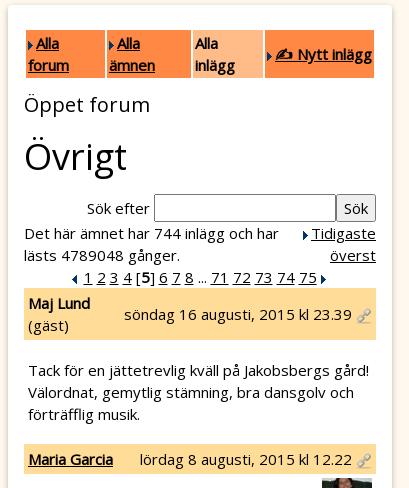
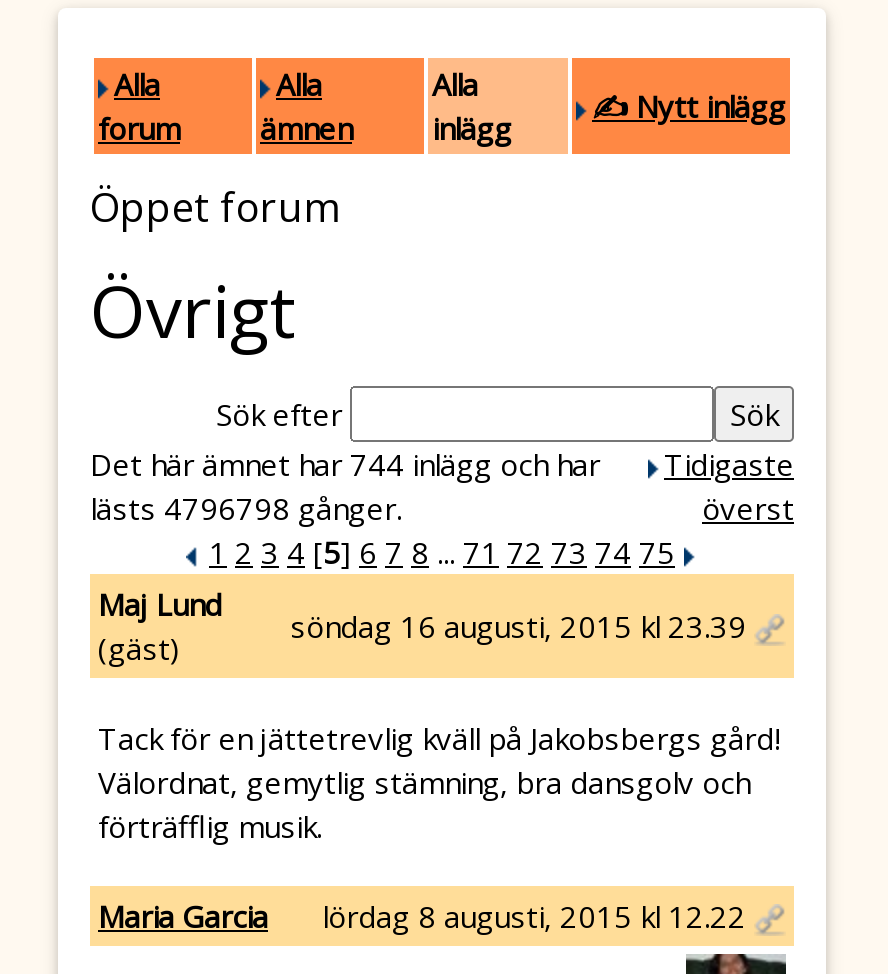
- lästs 4789048 gånger.
+ lästs 4796798 gånger.
